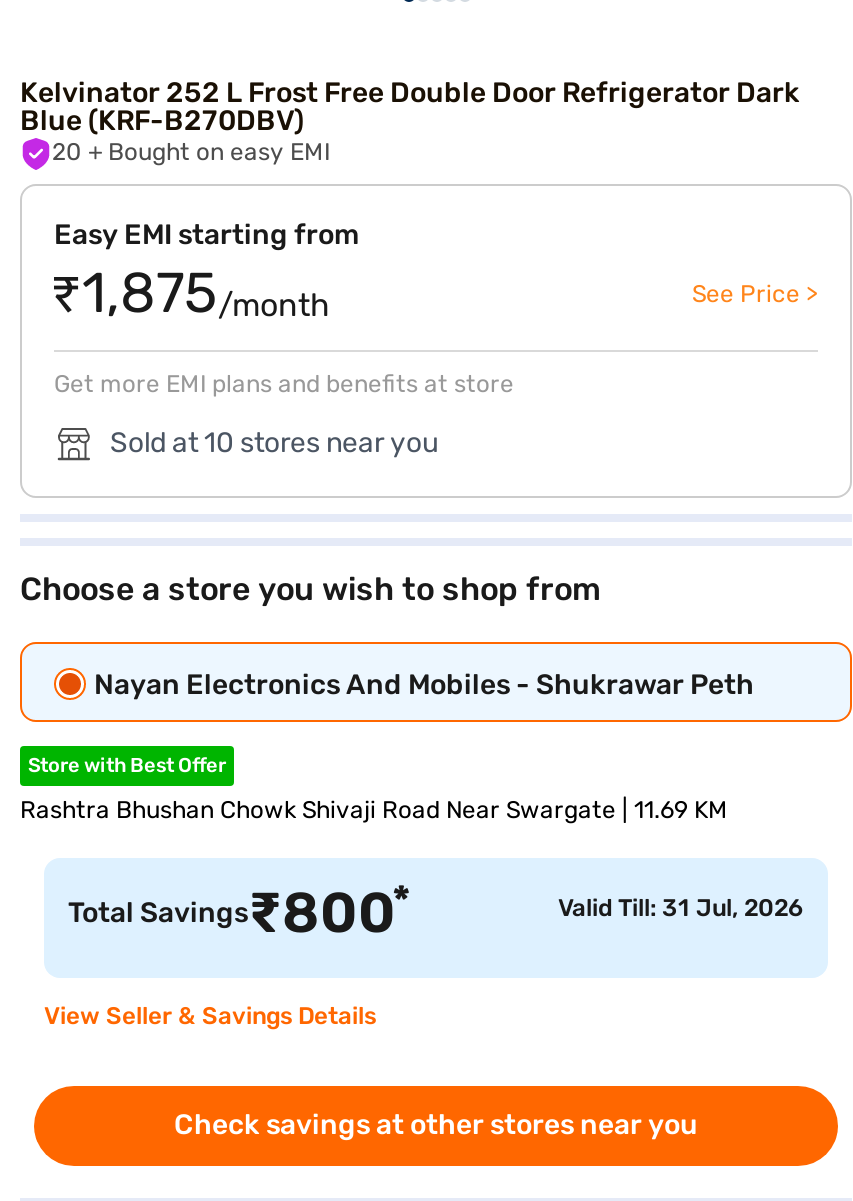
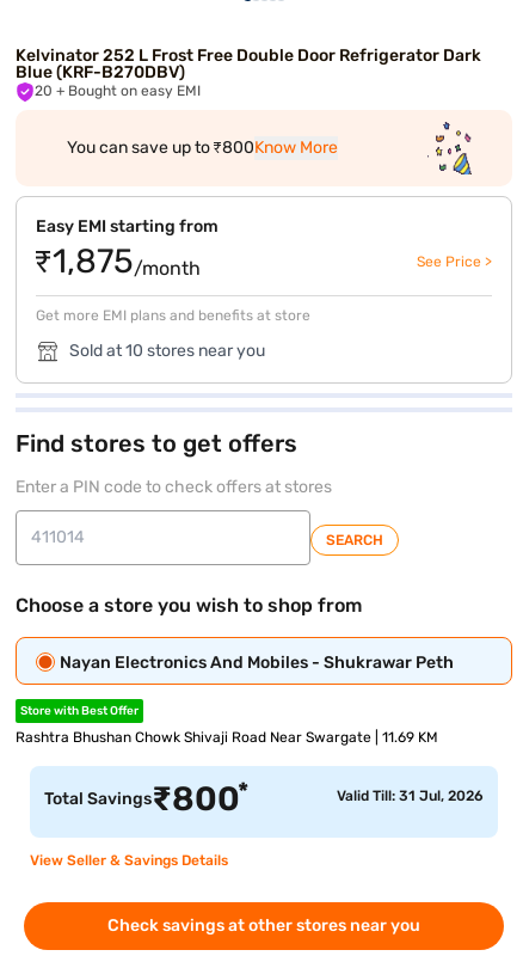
+ You can save up to ₹800Know More

+ [image]

+ Find stores to get offers
+ Enter a PIN code to check offers at stores
+ SEARCH
